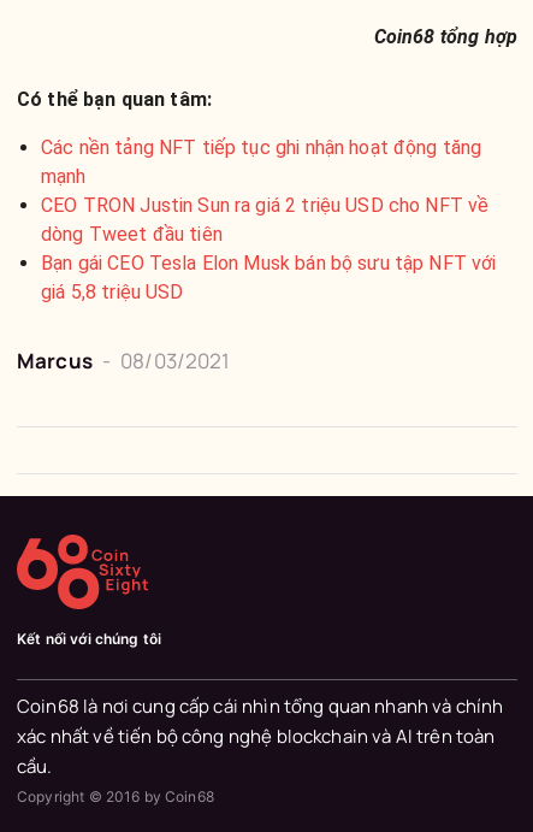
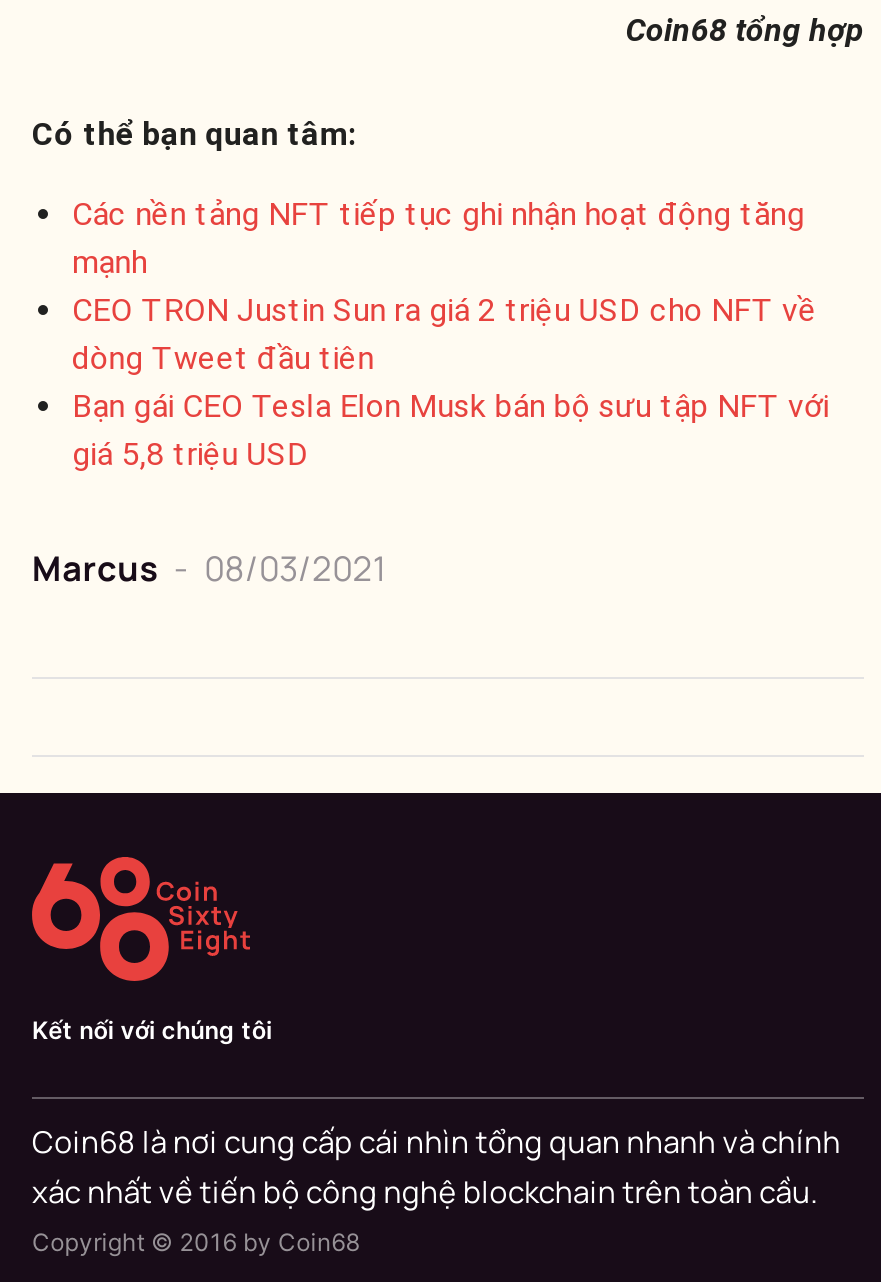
- xác nhất về tiến bộ công nghệ blockchain và AI trên toàn
- cầu.
+ xác nhất về tiến bộ công nghệ blockchain trên toàn cầu.
